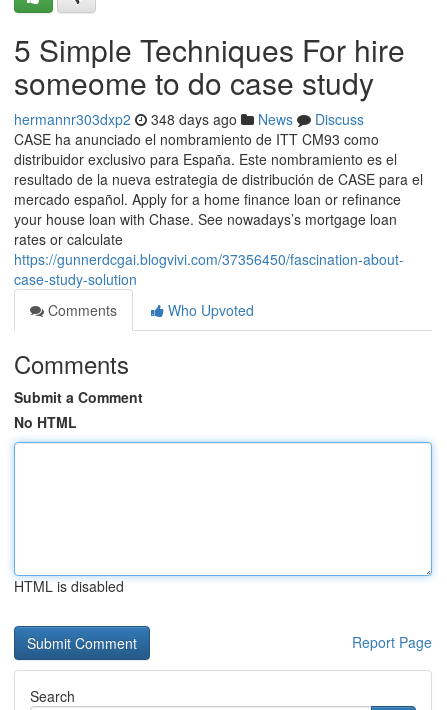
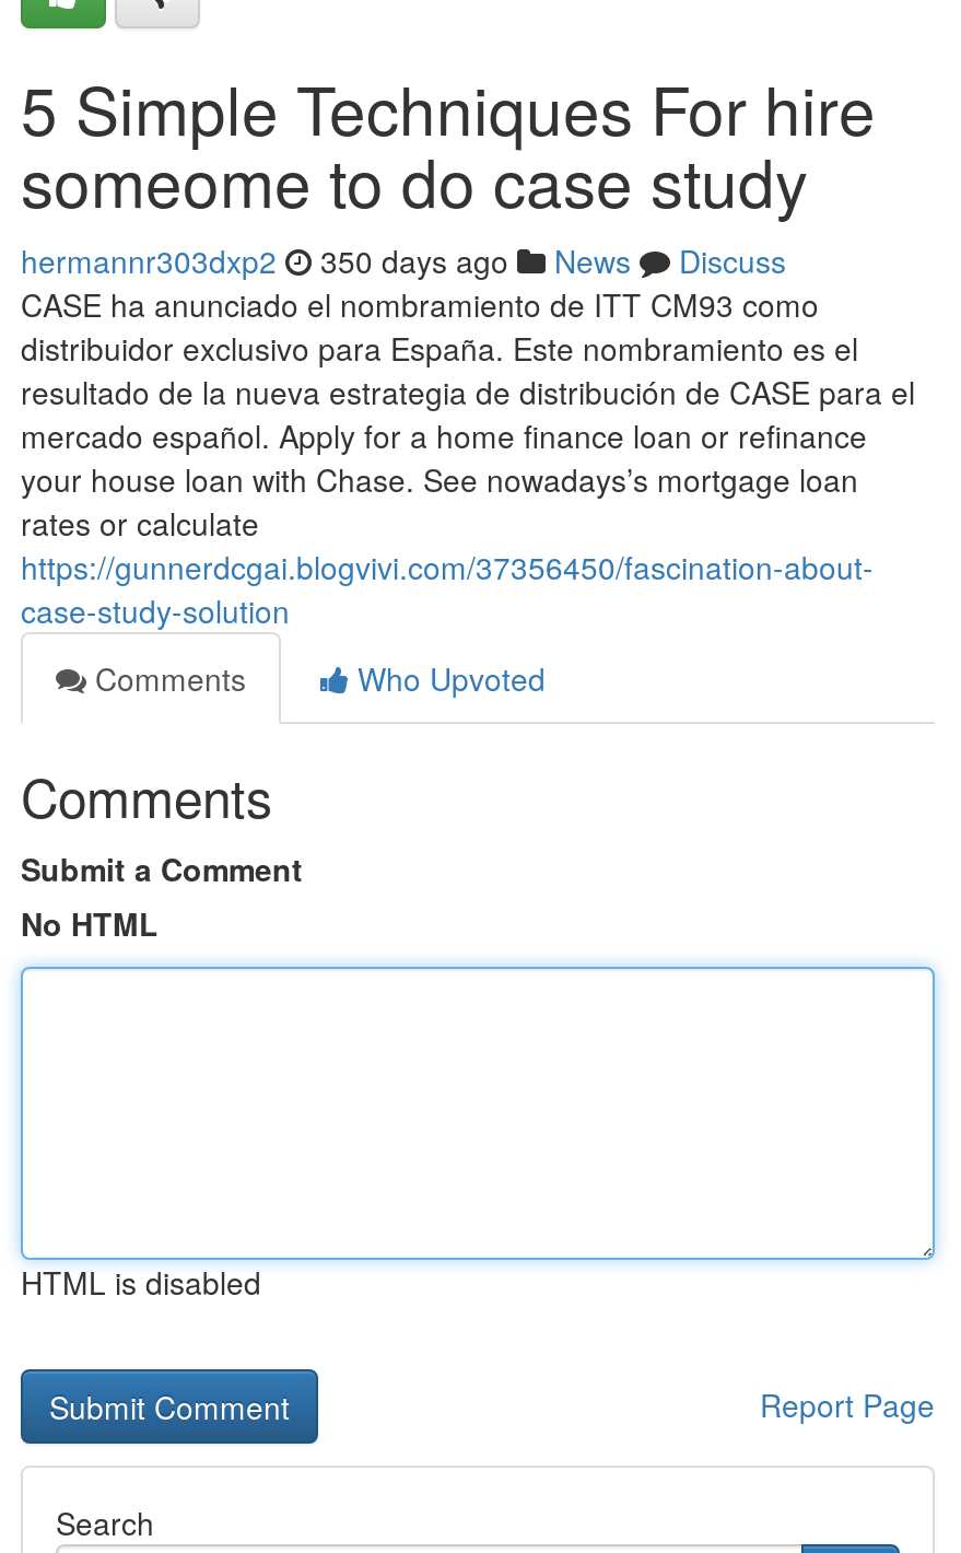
- hermannr303dxp2 348 days ago News Discuss
+ hermannr303dxp2 350 days ago News Discuss
